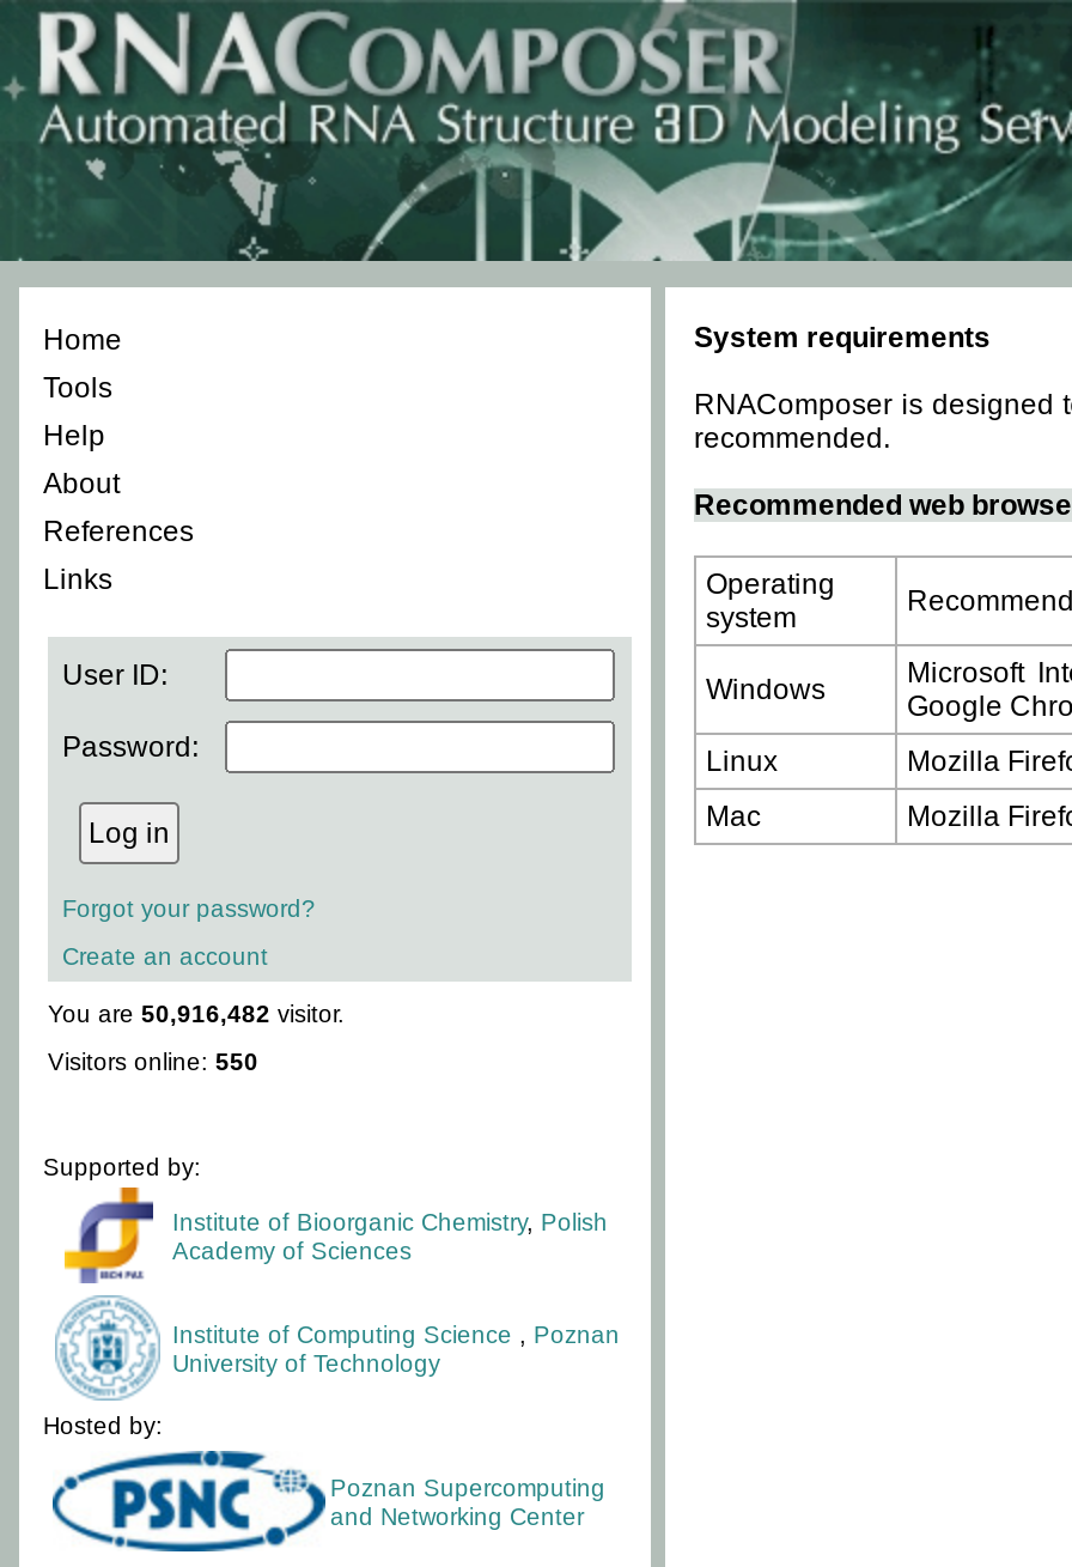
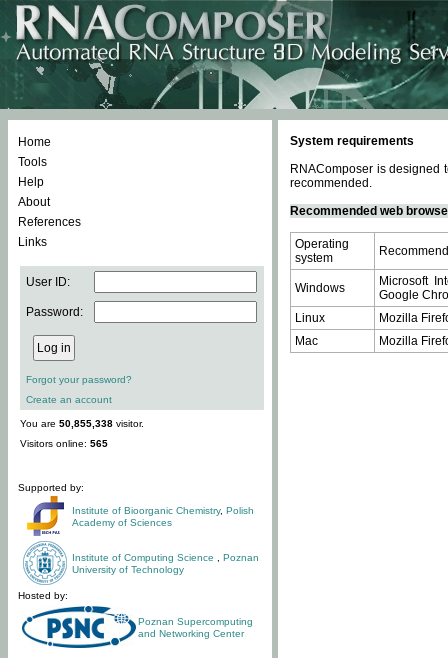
- You are 50,916,482 visitor.
+ You are 50,855,338 visitor.

- Visitors online: 550
+ Visitors online: 565
